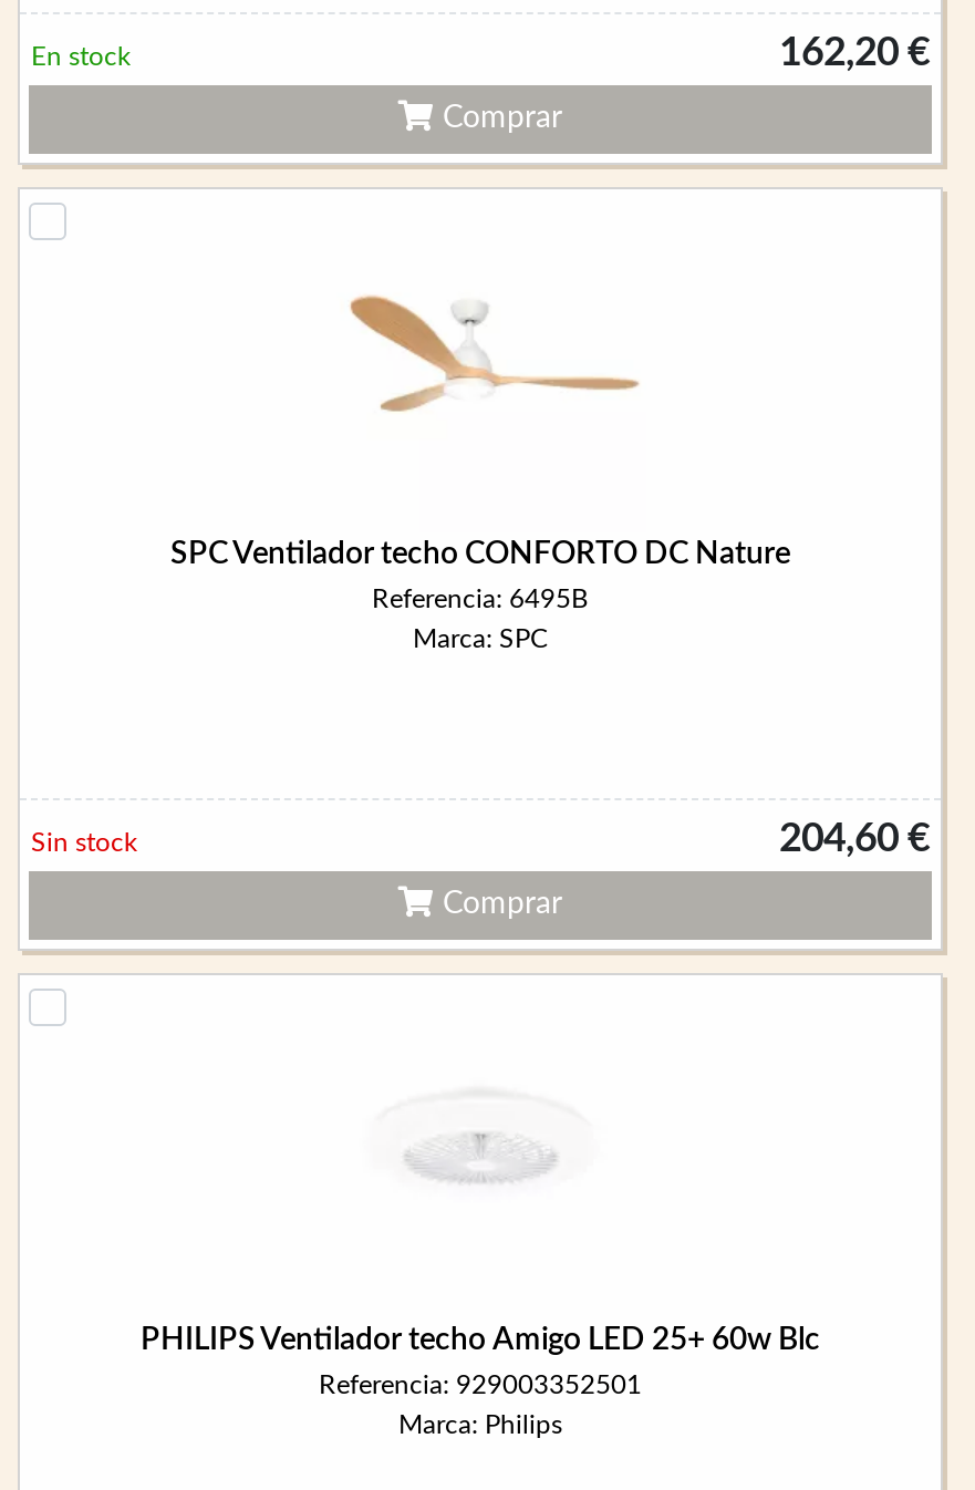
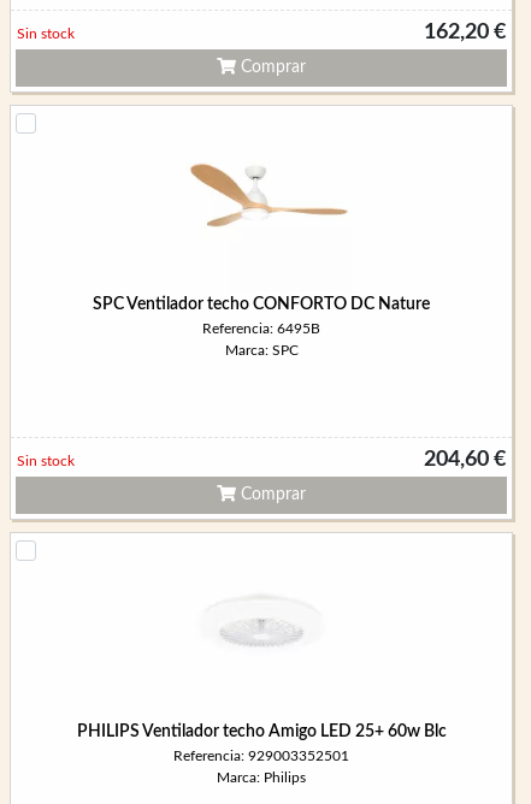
- En stock
+ Sin stock
